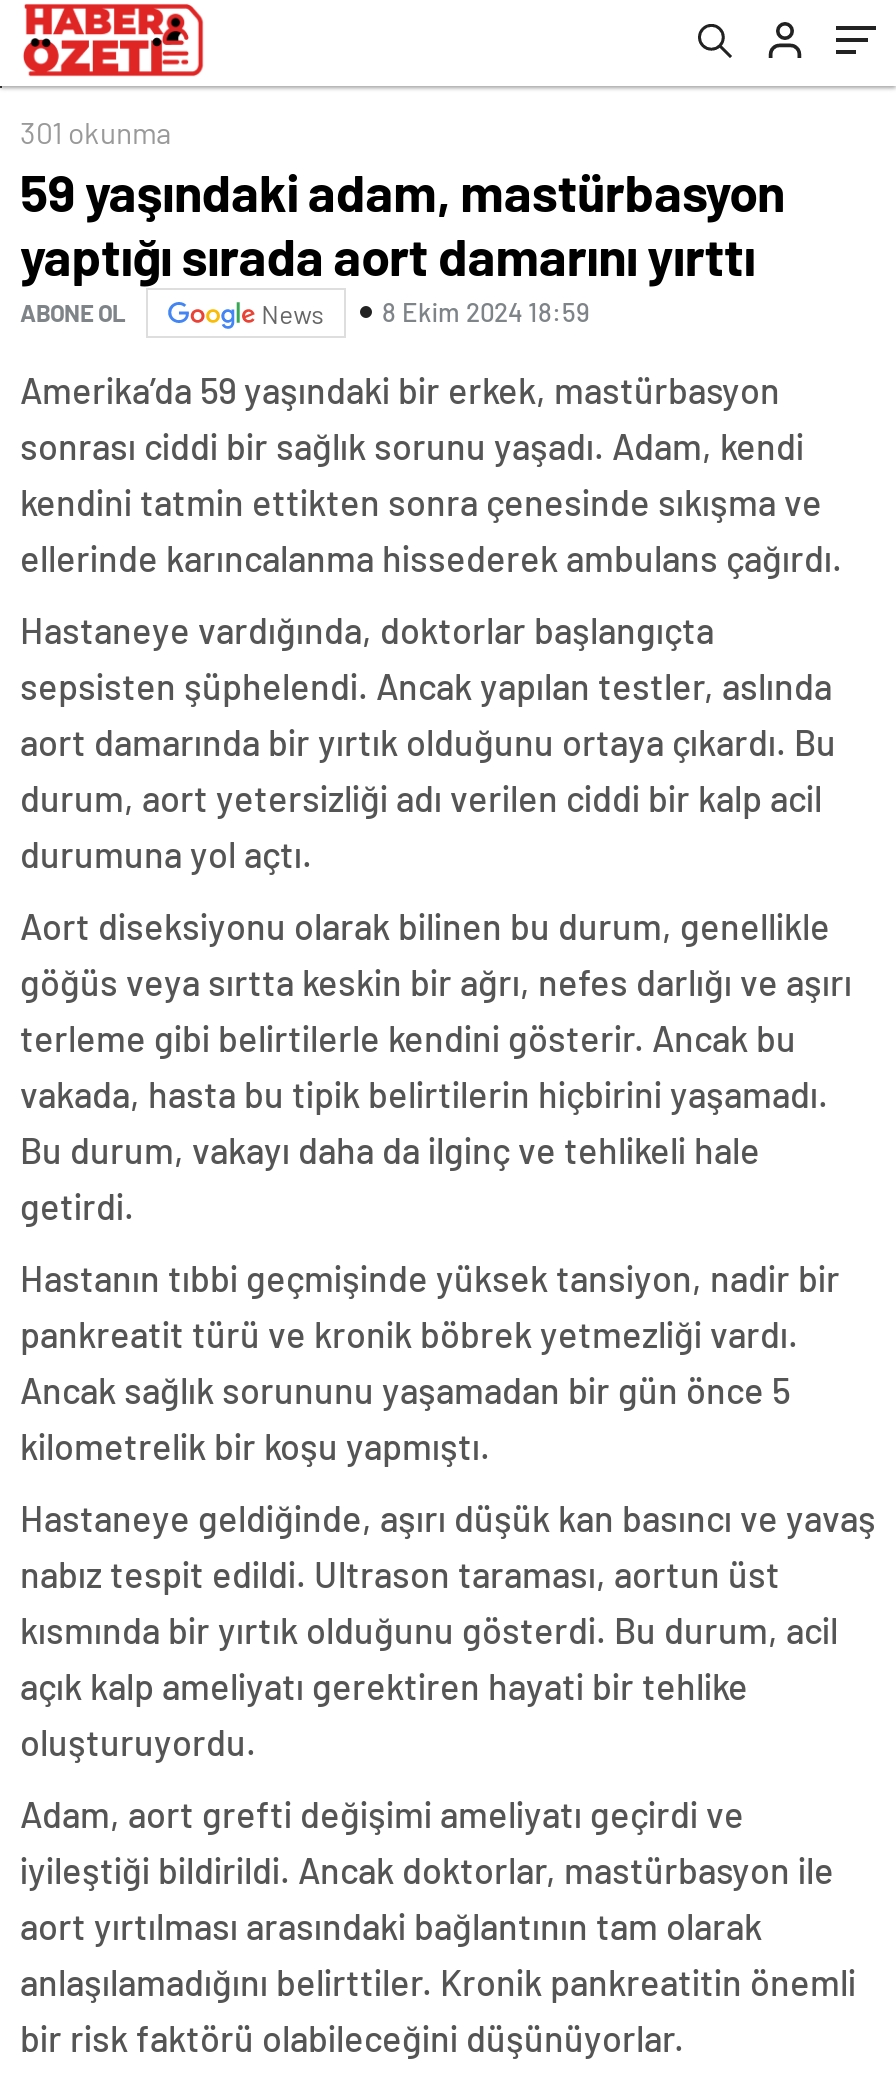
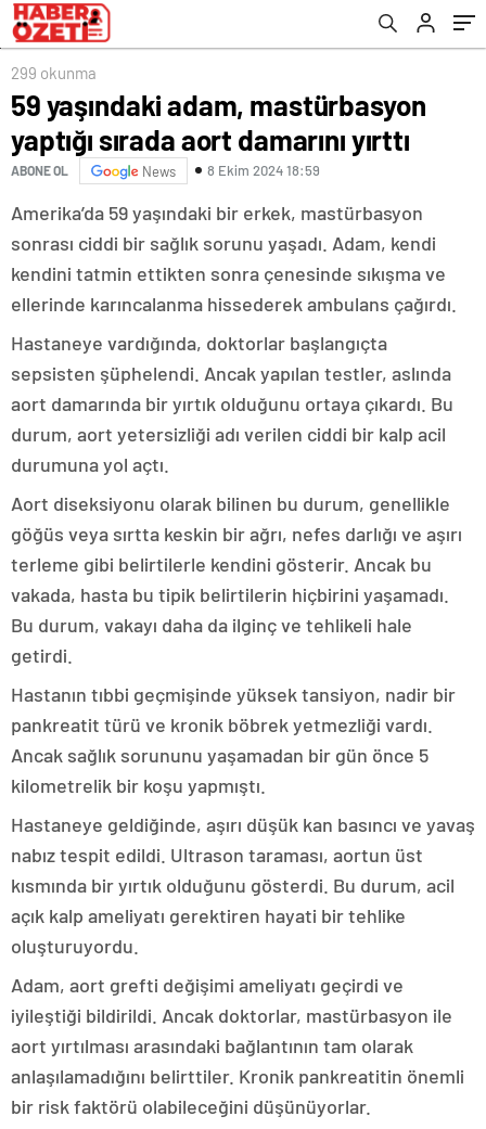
- 301 okunma
+ 299 okunma
